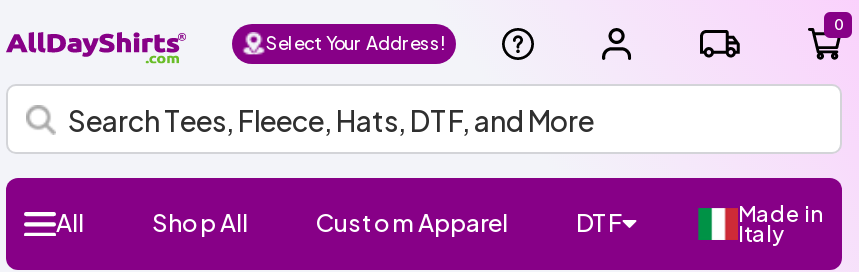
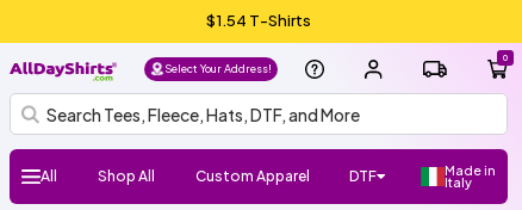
+ $1.54 T-Shirts
